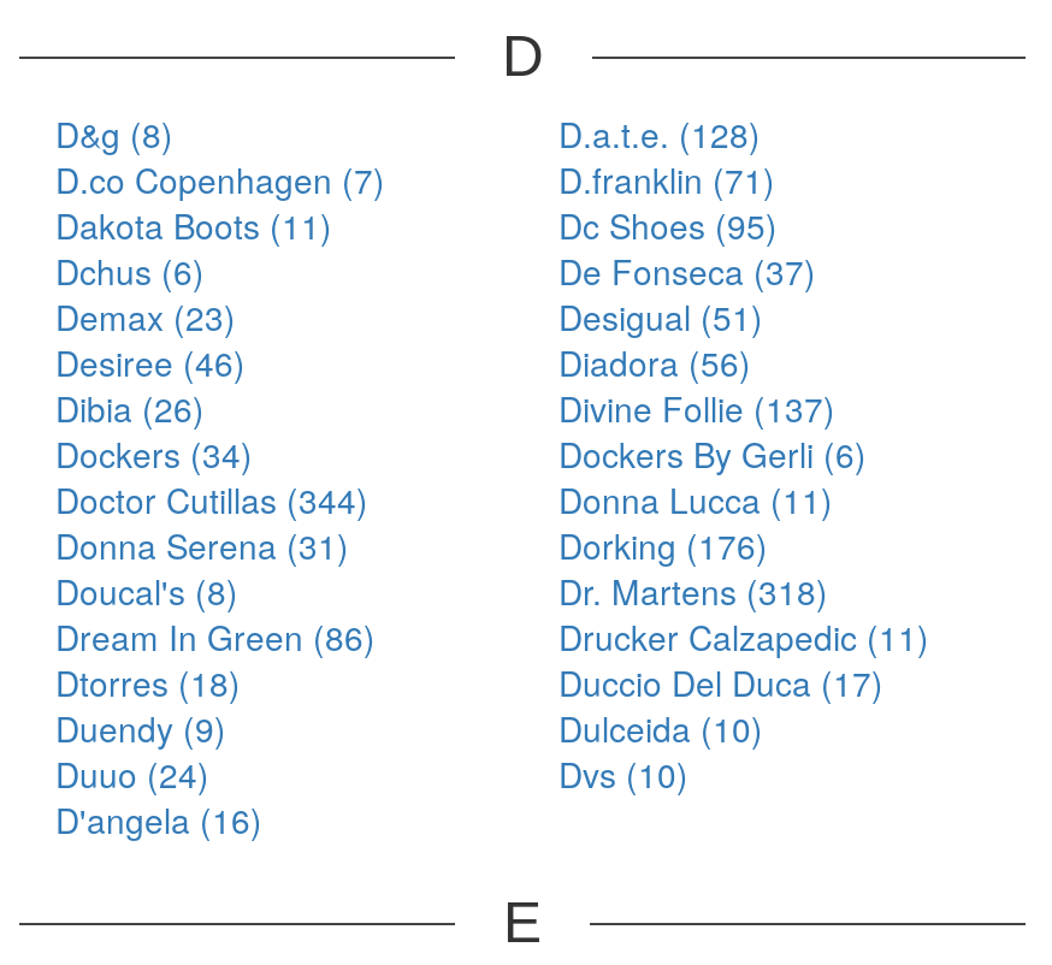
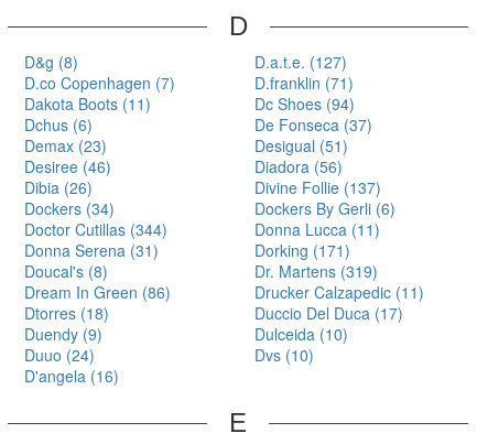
- D.a.t.e. (128)
+ D.a.t.e. (127)

- Dc Shoes (95)
+ Dc Shoes (94)

- Dorking (176)
+ Dorking (171)

- Dr. Martens (318)
+ Dr. Martens (319)
